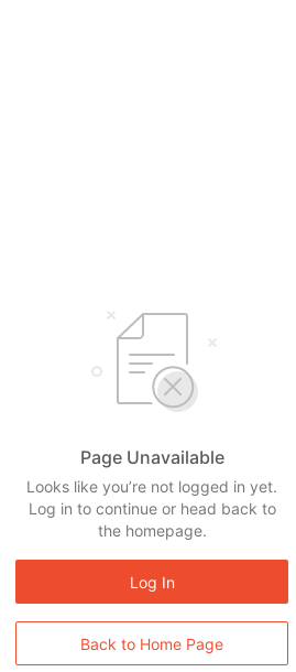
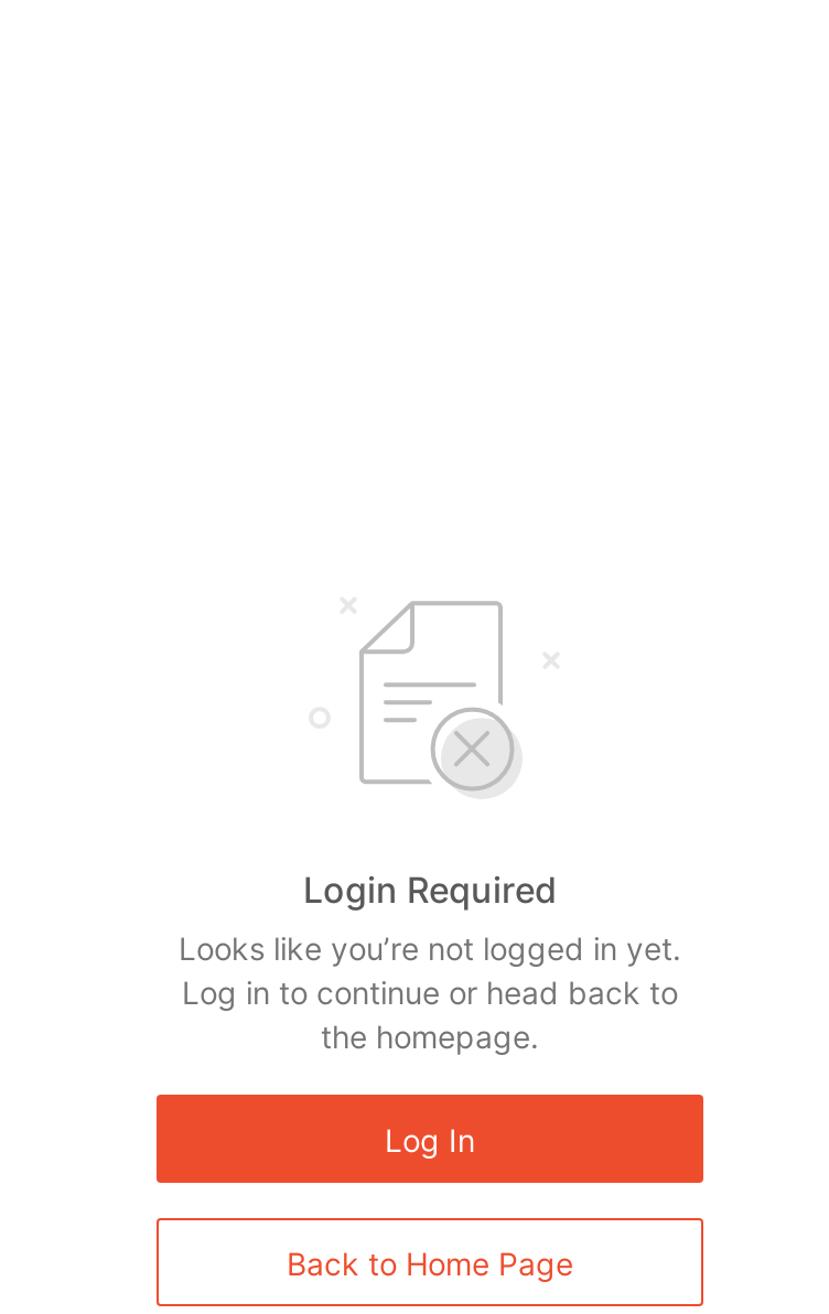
- Page Unavailable
+ Login Required
